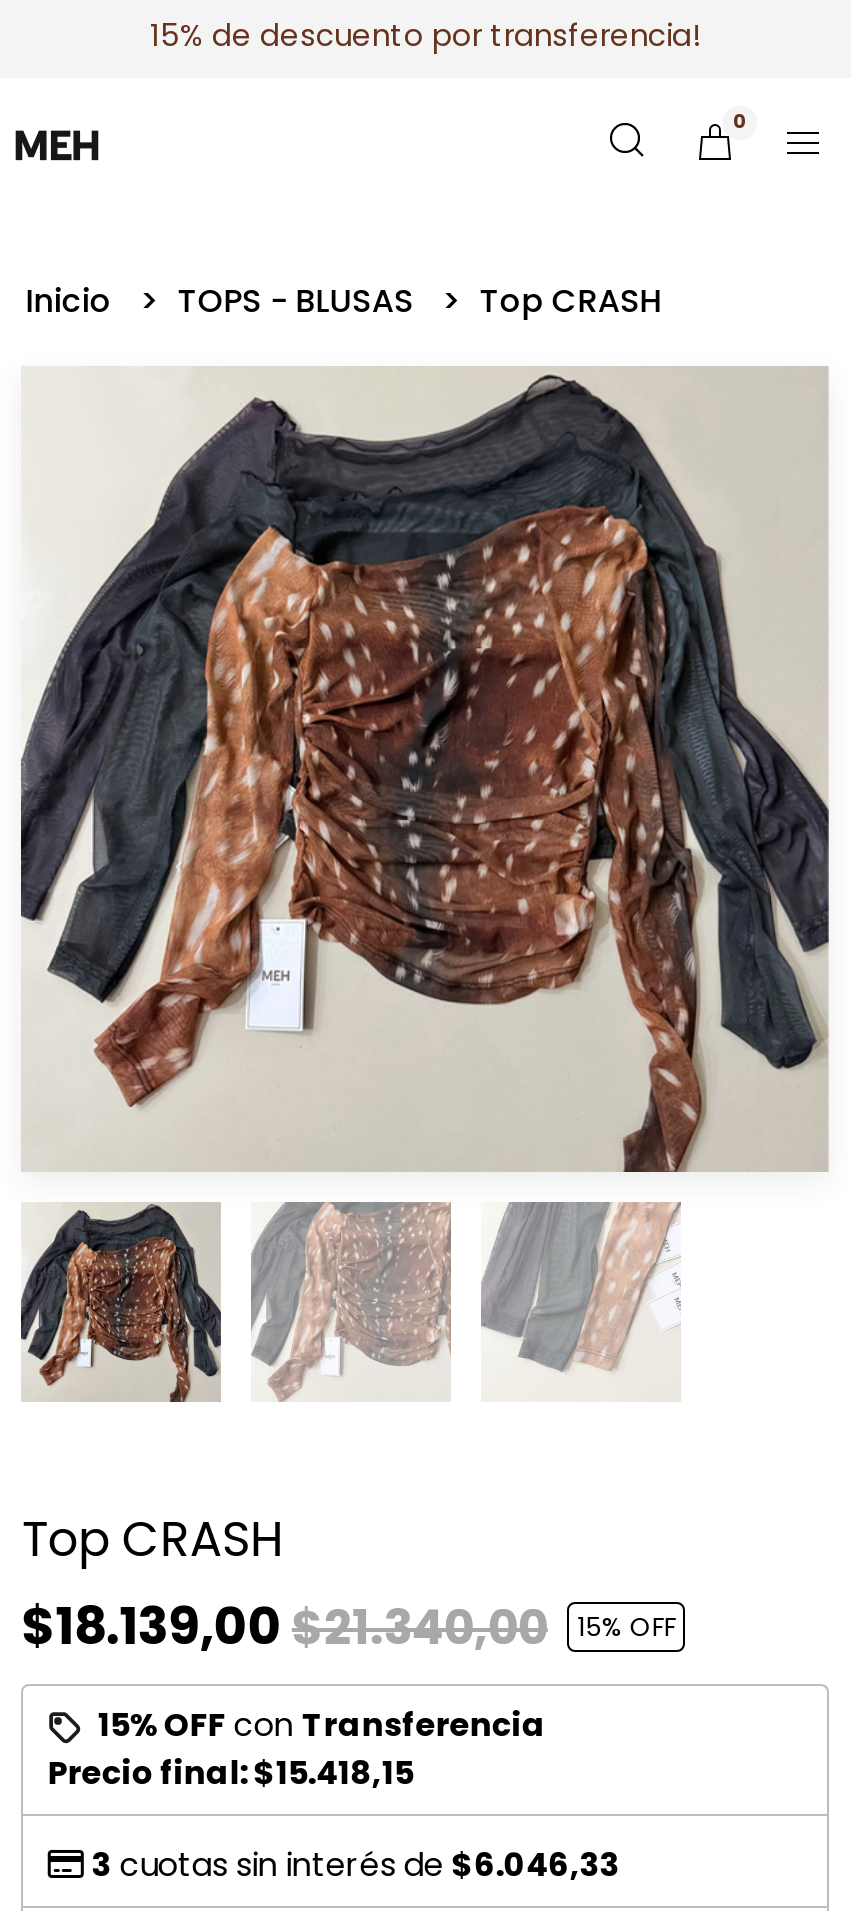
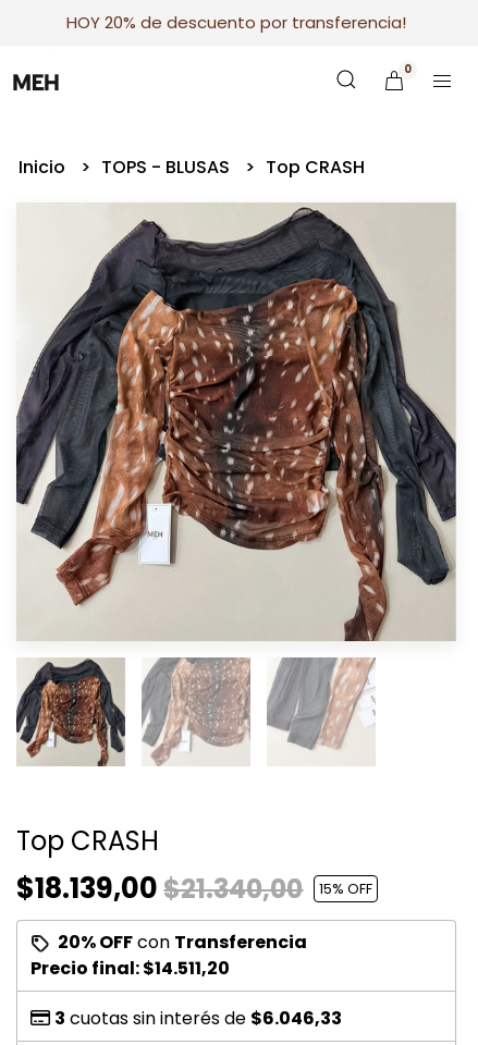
- 15% de descuento por transferencia!
+ HOY 20% de descuento por transferencia!

- 15% OFF con Transferencia
+ 20% OFF con Transferencia

- Precio final:$15.418,15
+ Precio final:$14.511,20
